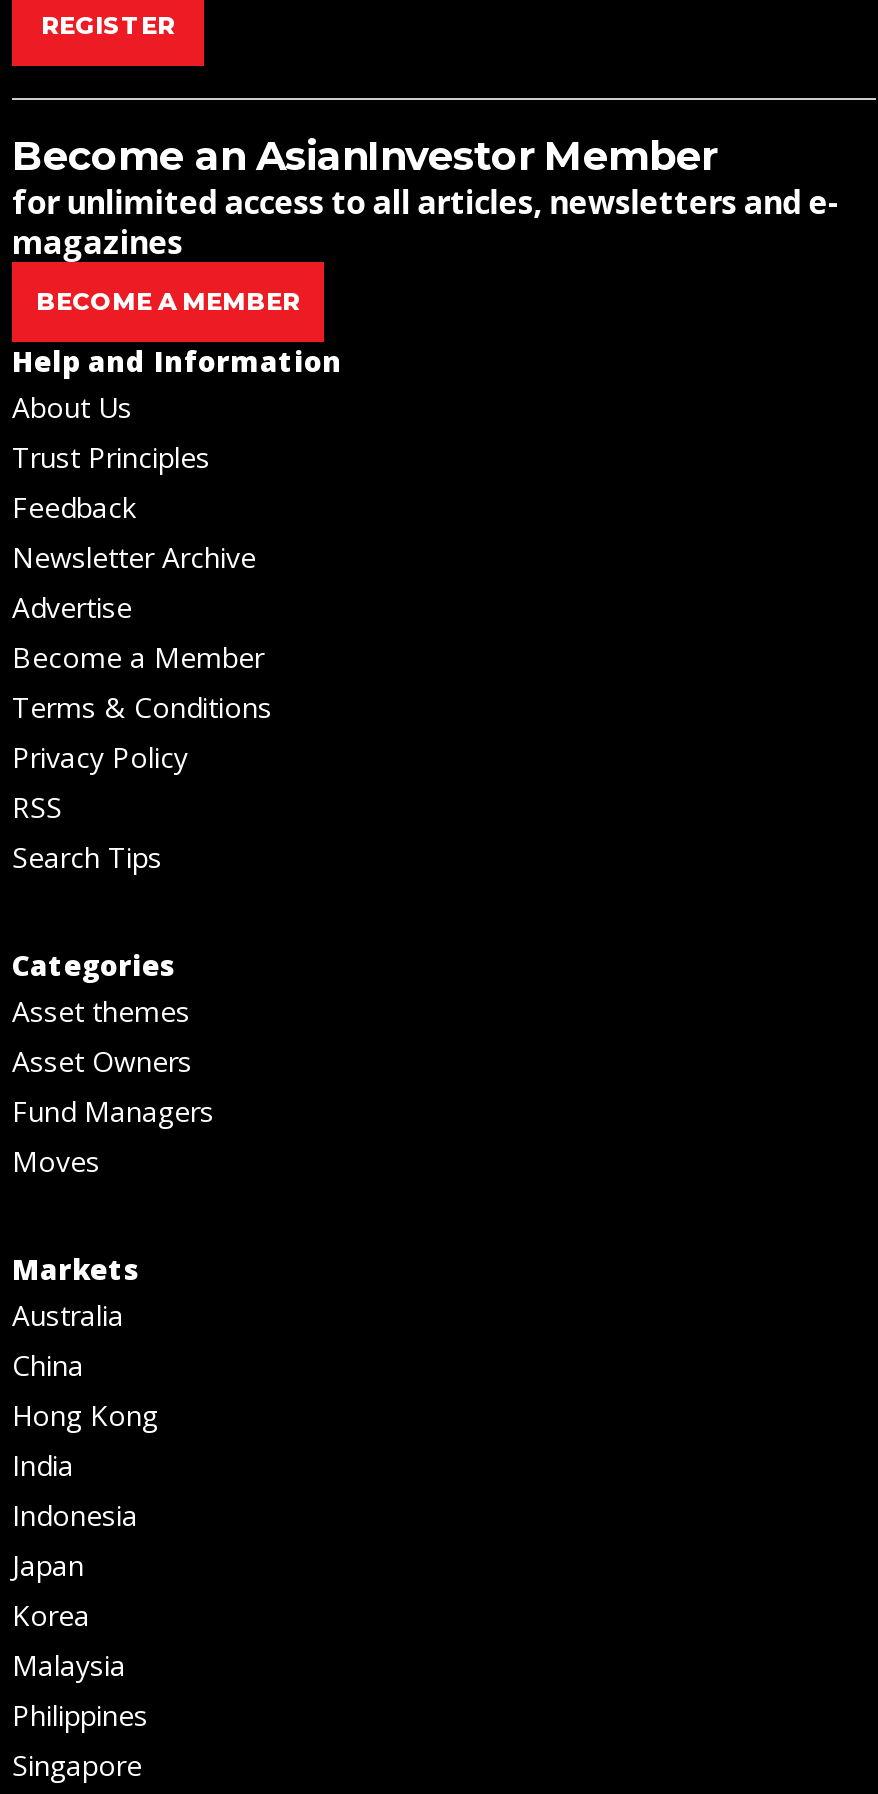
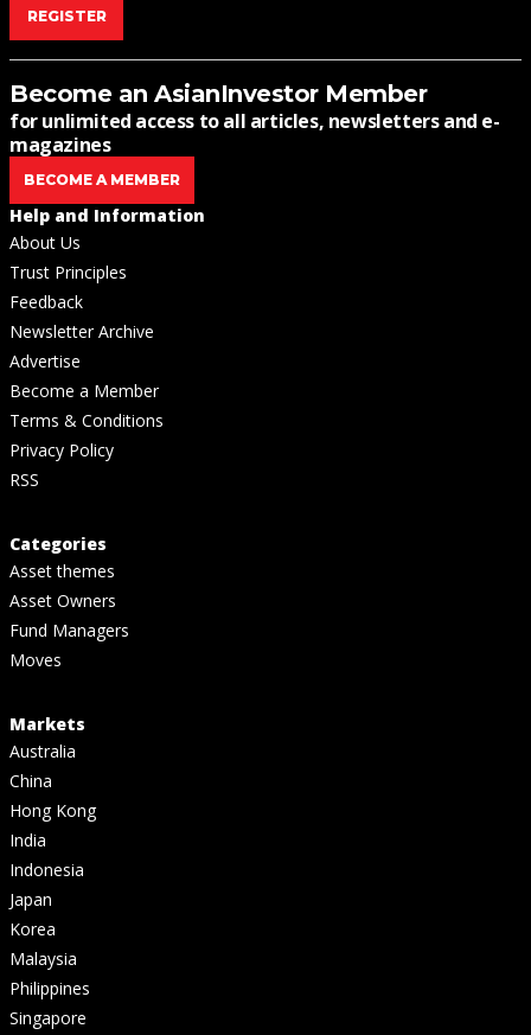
- Search Tips
